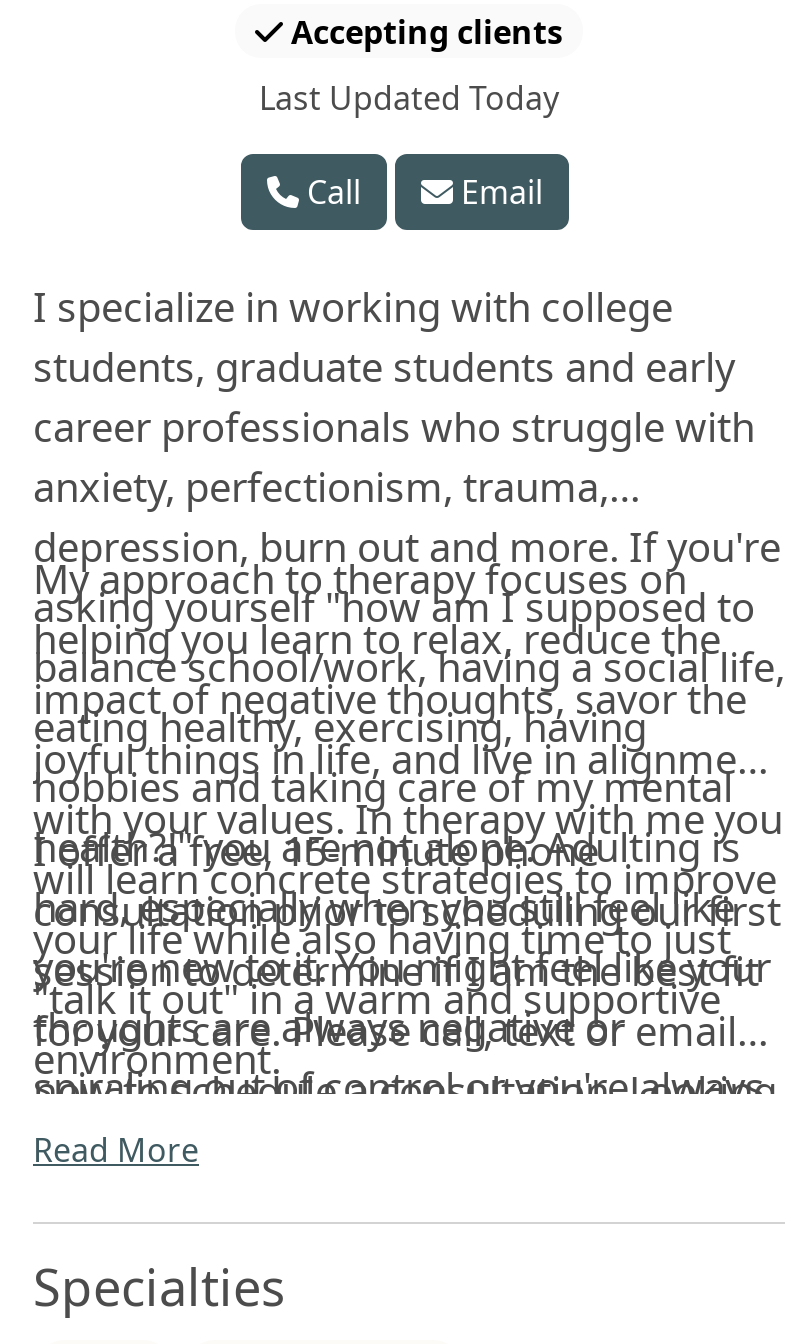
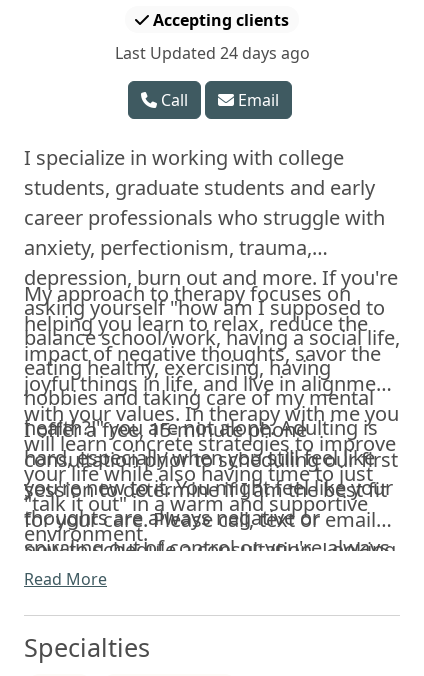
- Last Updated Today
+ Last Updated 24 days ago
